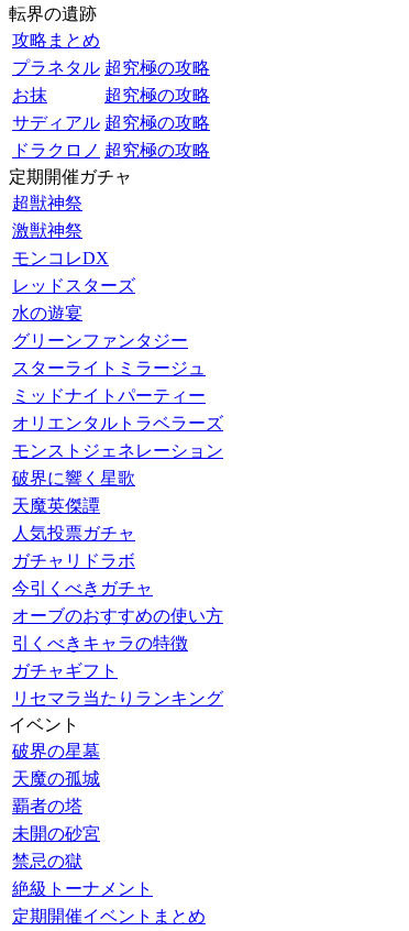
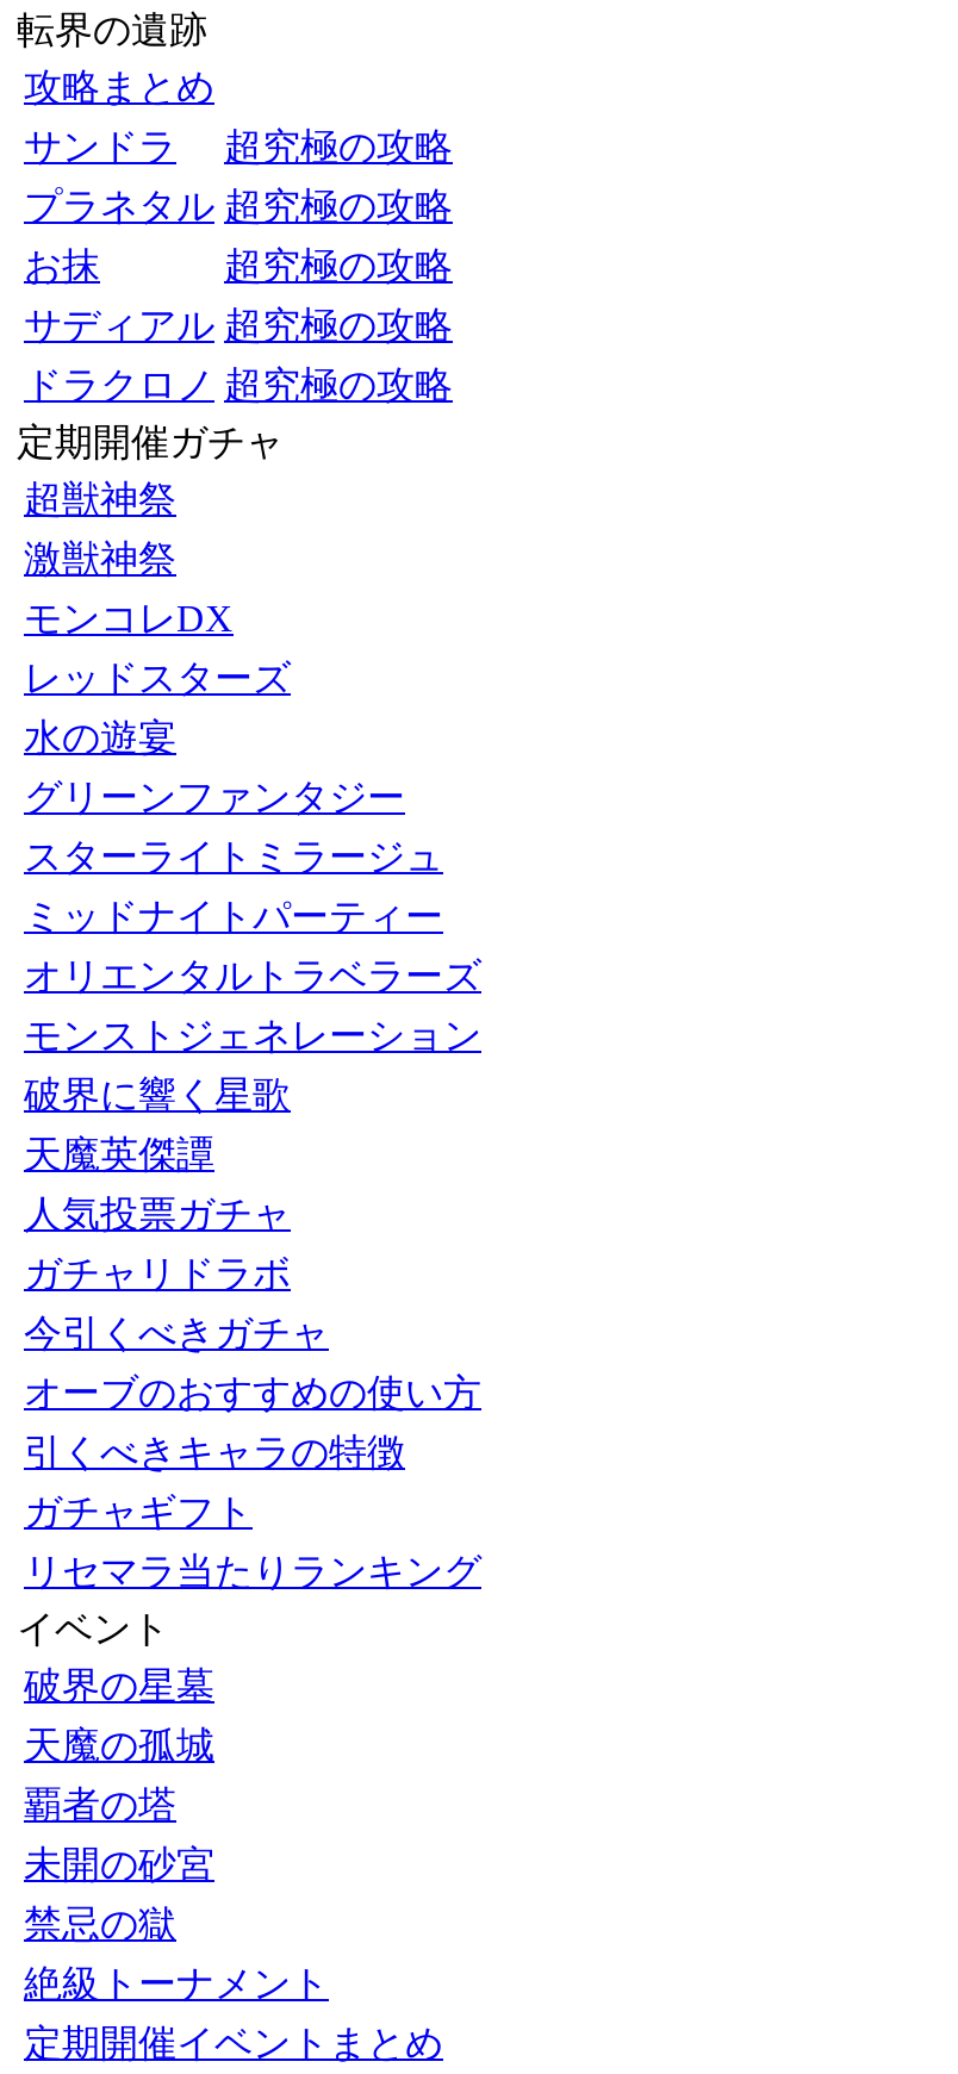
+ サンドラ
+ 超究極の攻略
